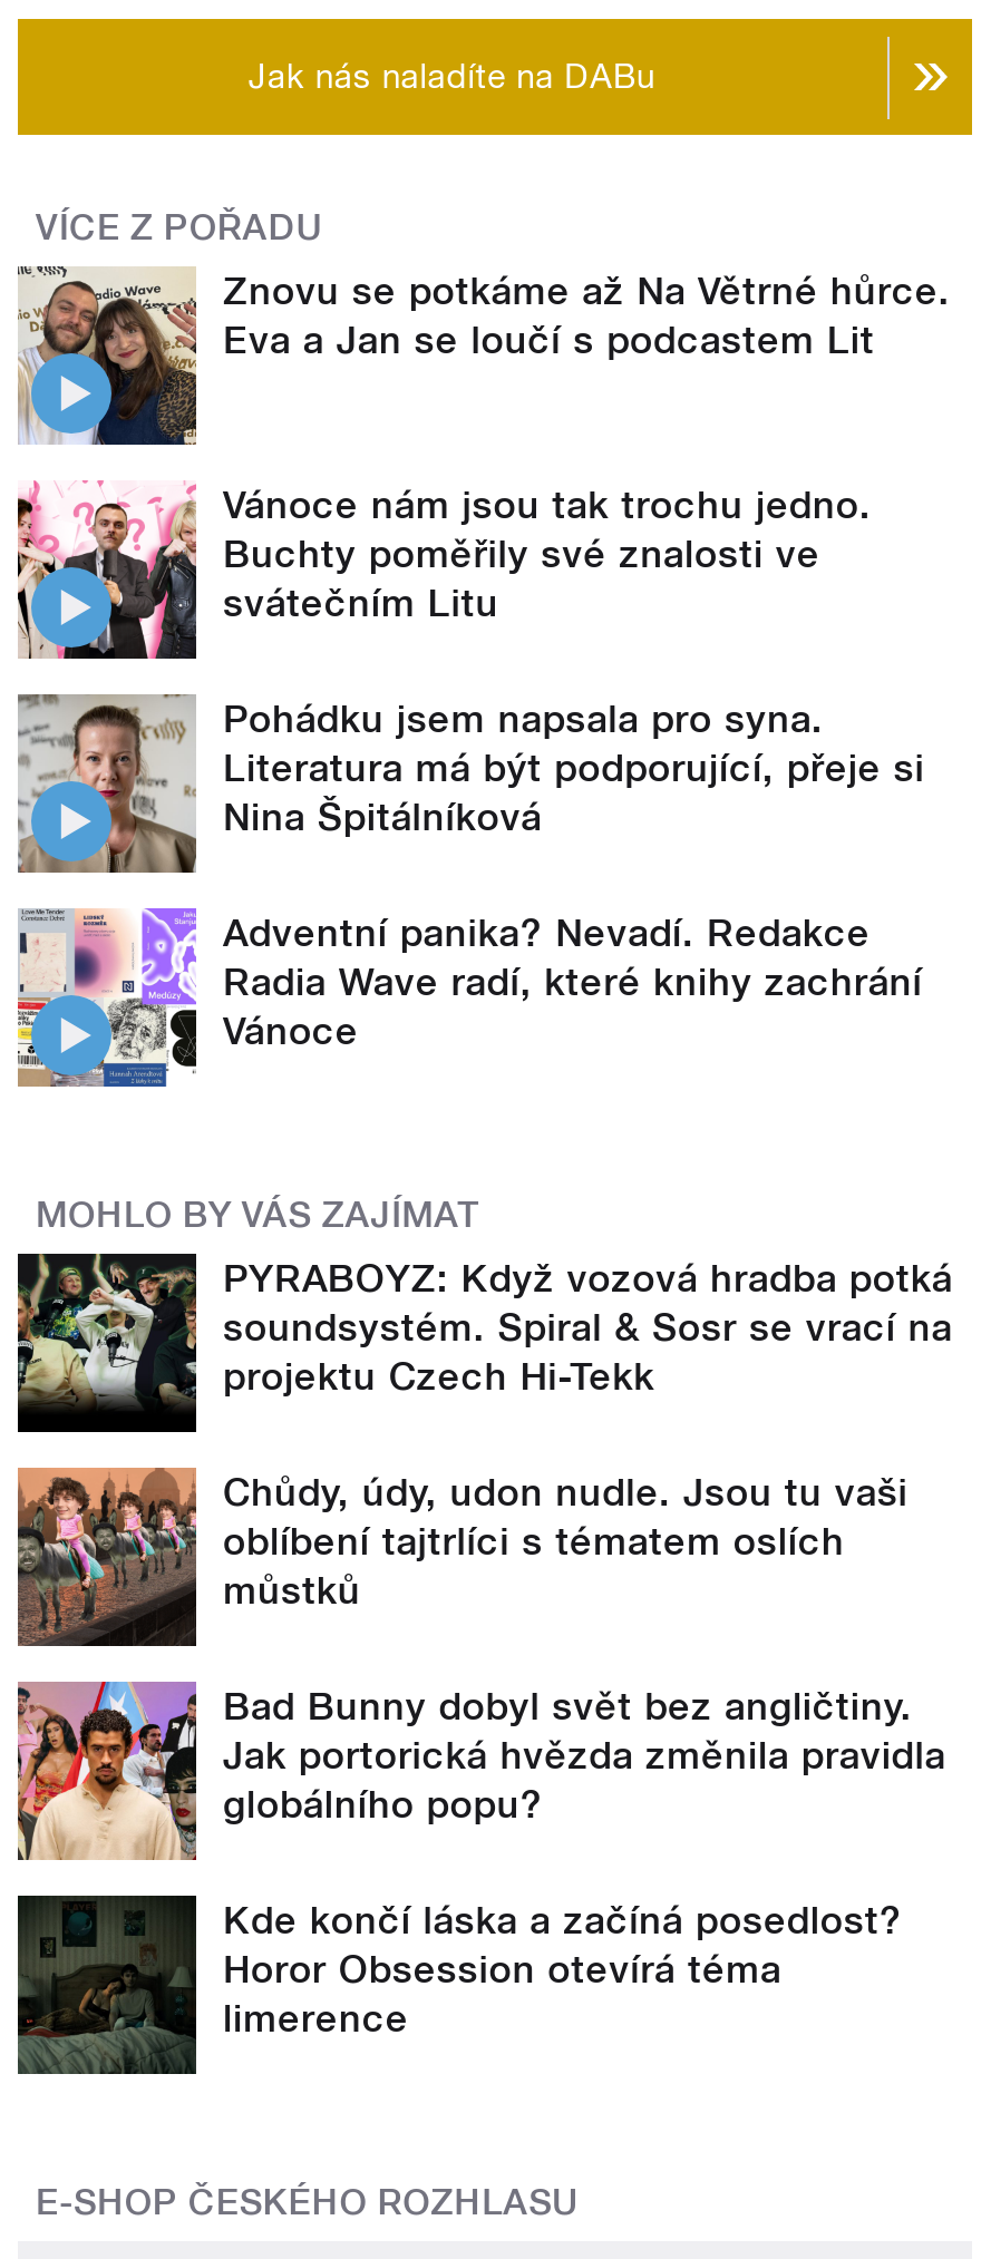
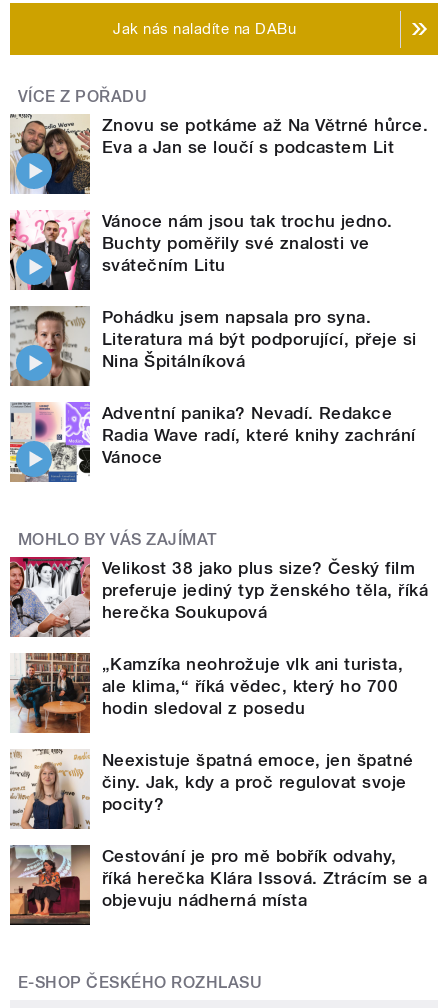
- [image]
- PYRABOYZ: Když vozová hradba potká
- soundsystém. Spiral & Sosr se vrací na
- projektu Czech Hi-Tekk
+ [image]
+ Velikost 38 jako plus size? Český film
+ preferuje jediný typ ženského těla, říká
+ herečka Soukupová

- [image]
- Chůdy, údy, udon nudle. Jsou tu vaši
- oblíbení tajtrlíci s tématem oslích
- můstků
+ [image]
+ „Kamzíka neohrožuje vlk ani turista,
+ ale klima,“ říká vědec, který ho 700
+ hodin sledoval z posedu

- [image]
- Bad Bunny dobyl svět bez angličtiny.
- Jak portorická hvězda změnila pravidla
- globálního popu?
+ [image]
+ Neexistuje špatná emoce, jen špatné
+ činy. Jak, kdy a proč regulovat svoje
+ pocity?

- [image]
- Kde končí láska a začíná posedlost?
- Horor Obsession otevírá téma
- limerence
+ [image]
+ Cestování je pro mě bobřík odvahy,
+ říká herečka Klára Issová. Ztrácím se a
+ objevuju nádherná místa
